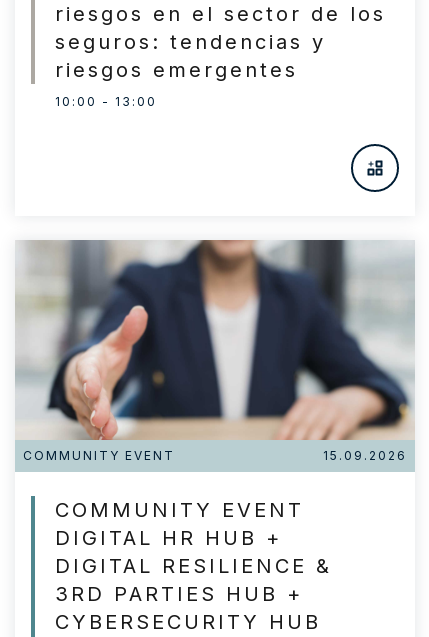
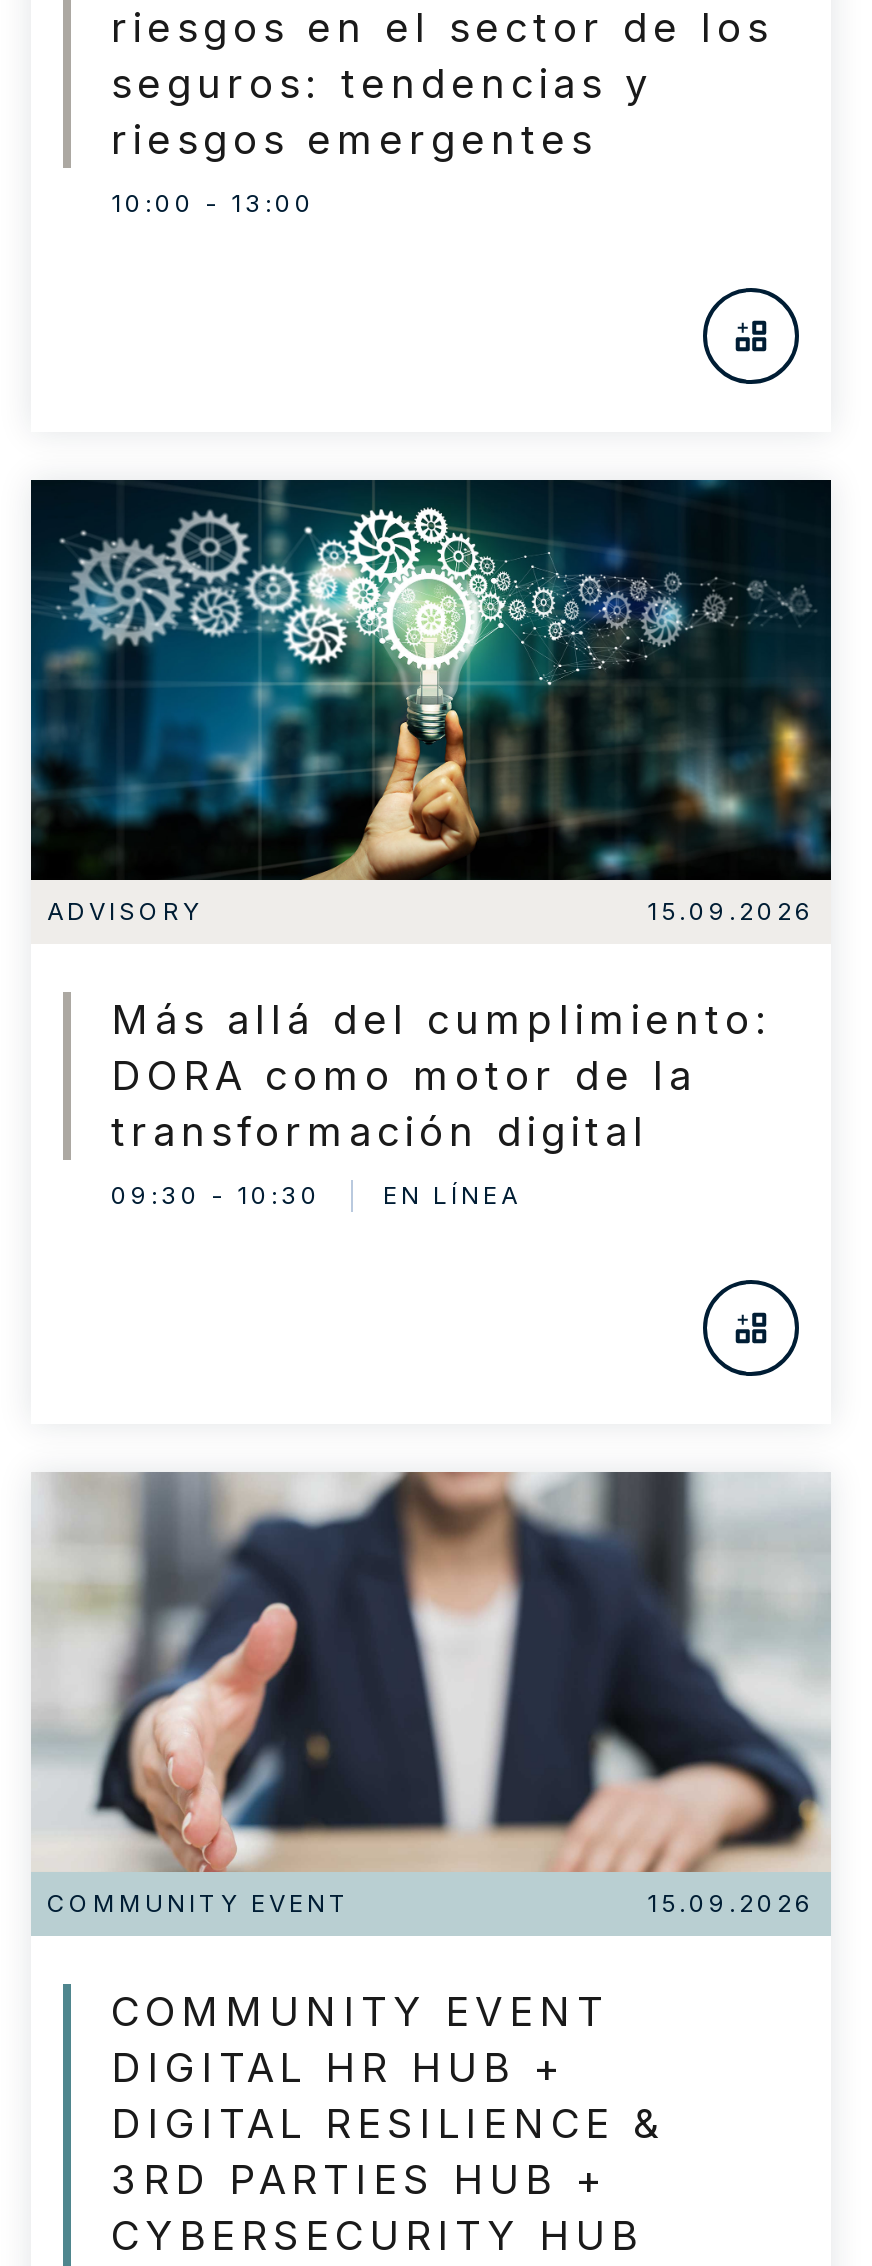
+ [image]
+ ADVISORY
+ 15.09.2026
+ Más allá del cumplimiento:
+ DORA como motor de la
+ transformación digital
+ 09:30 - 10:30
+ EN LÍNEA
